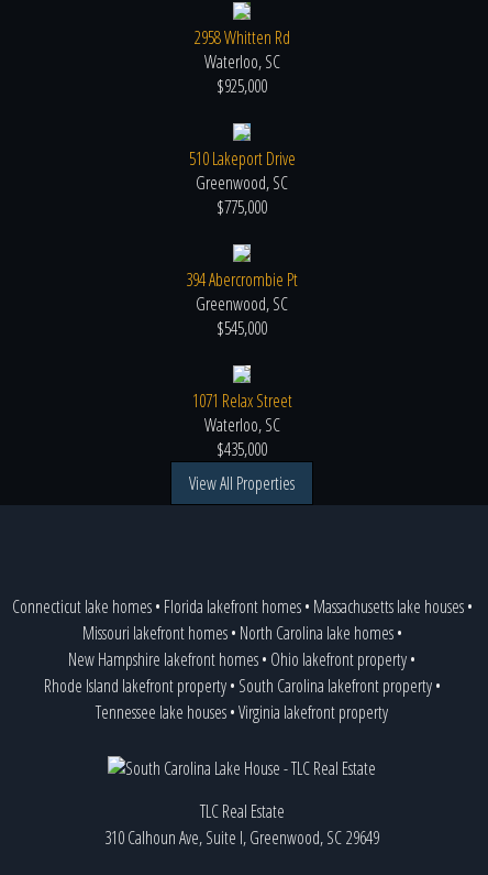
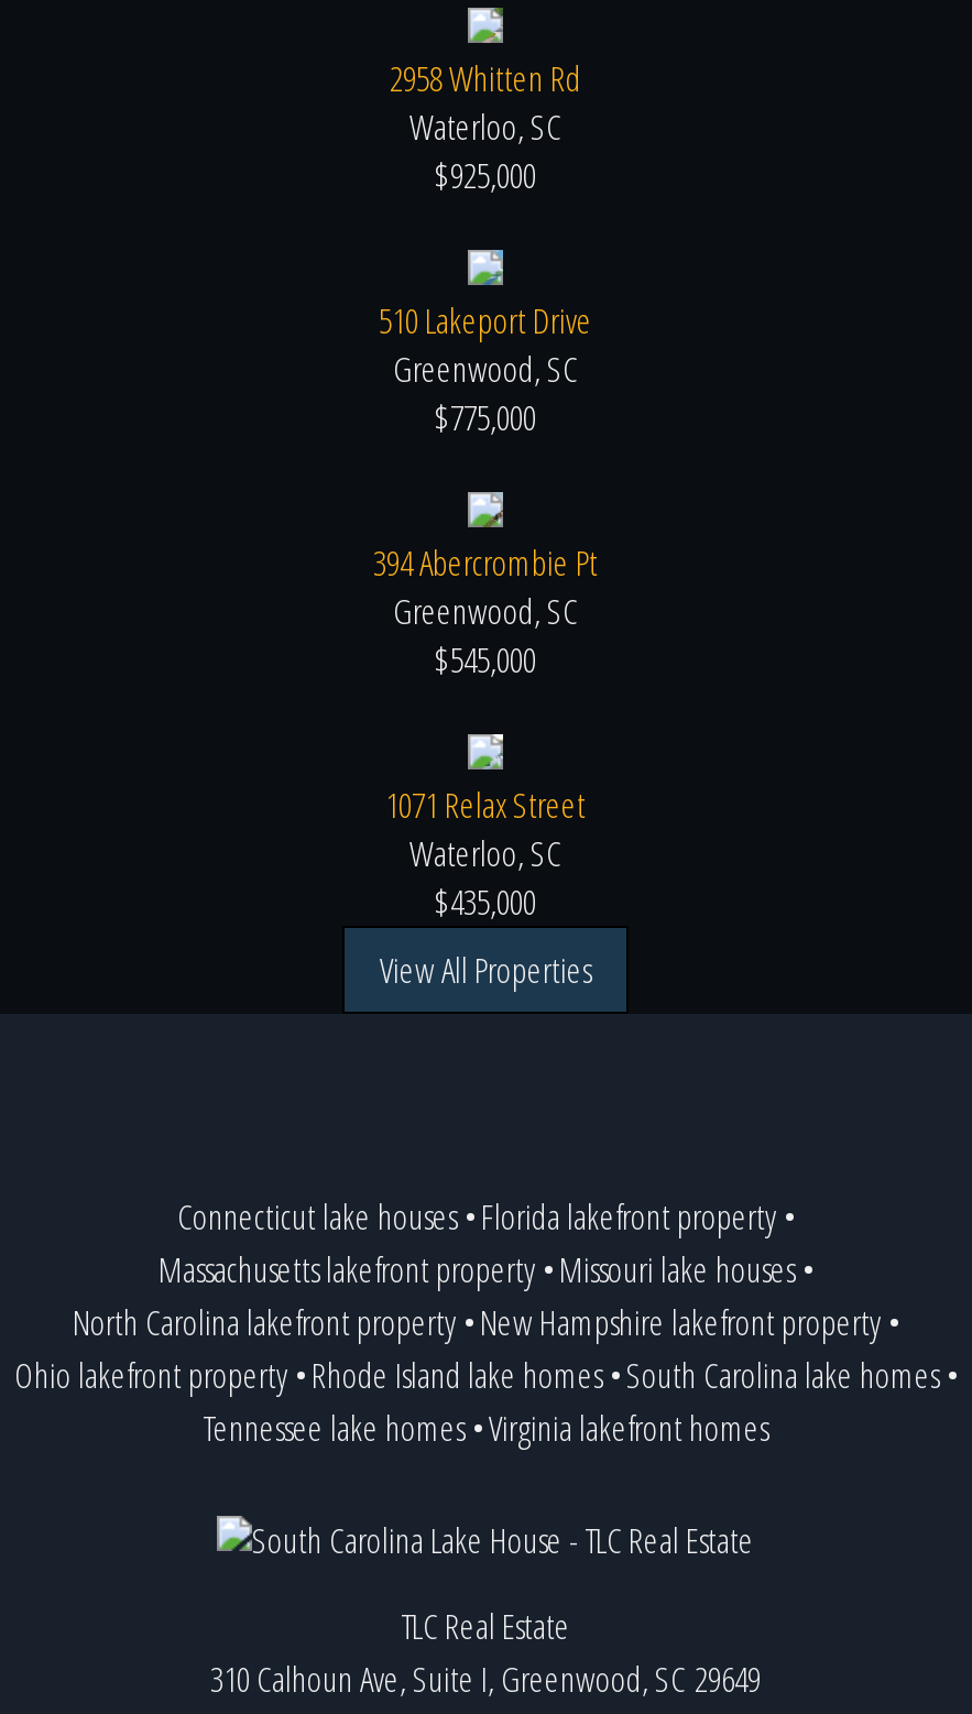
- Connecticut lake homes • Florida lakefront homes • Massachusetts lake houses •
- Missouri lakefront homes • North Carolina lake homes •
- New Hampshire lakefront homes • Ohio lakefront property •
- Rhode Island lakefront property • South Carolina lakefront property •
- Tennessee lake houses • Virginia lakefront property
+ Connecticut lake houses • Florida lakefront property •
+ Massachusetts lakefront property • Missouri lake houses •
+ North Carolina lakefront property • New Hampshire lakefront property •
+ Ohio lakefront property • Rhode Island lake homes •South Carolina lake homes •
+ Tennessee lake homes •Virginia lakefront homes
